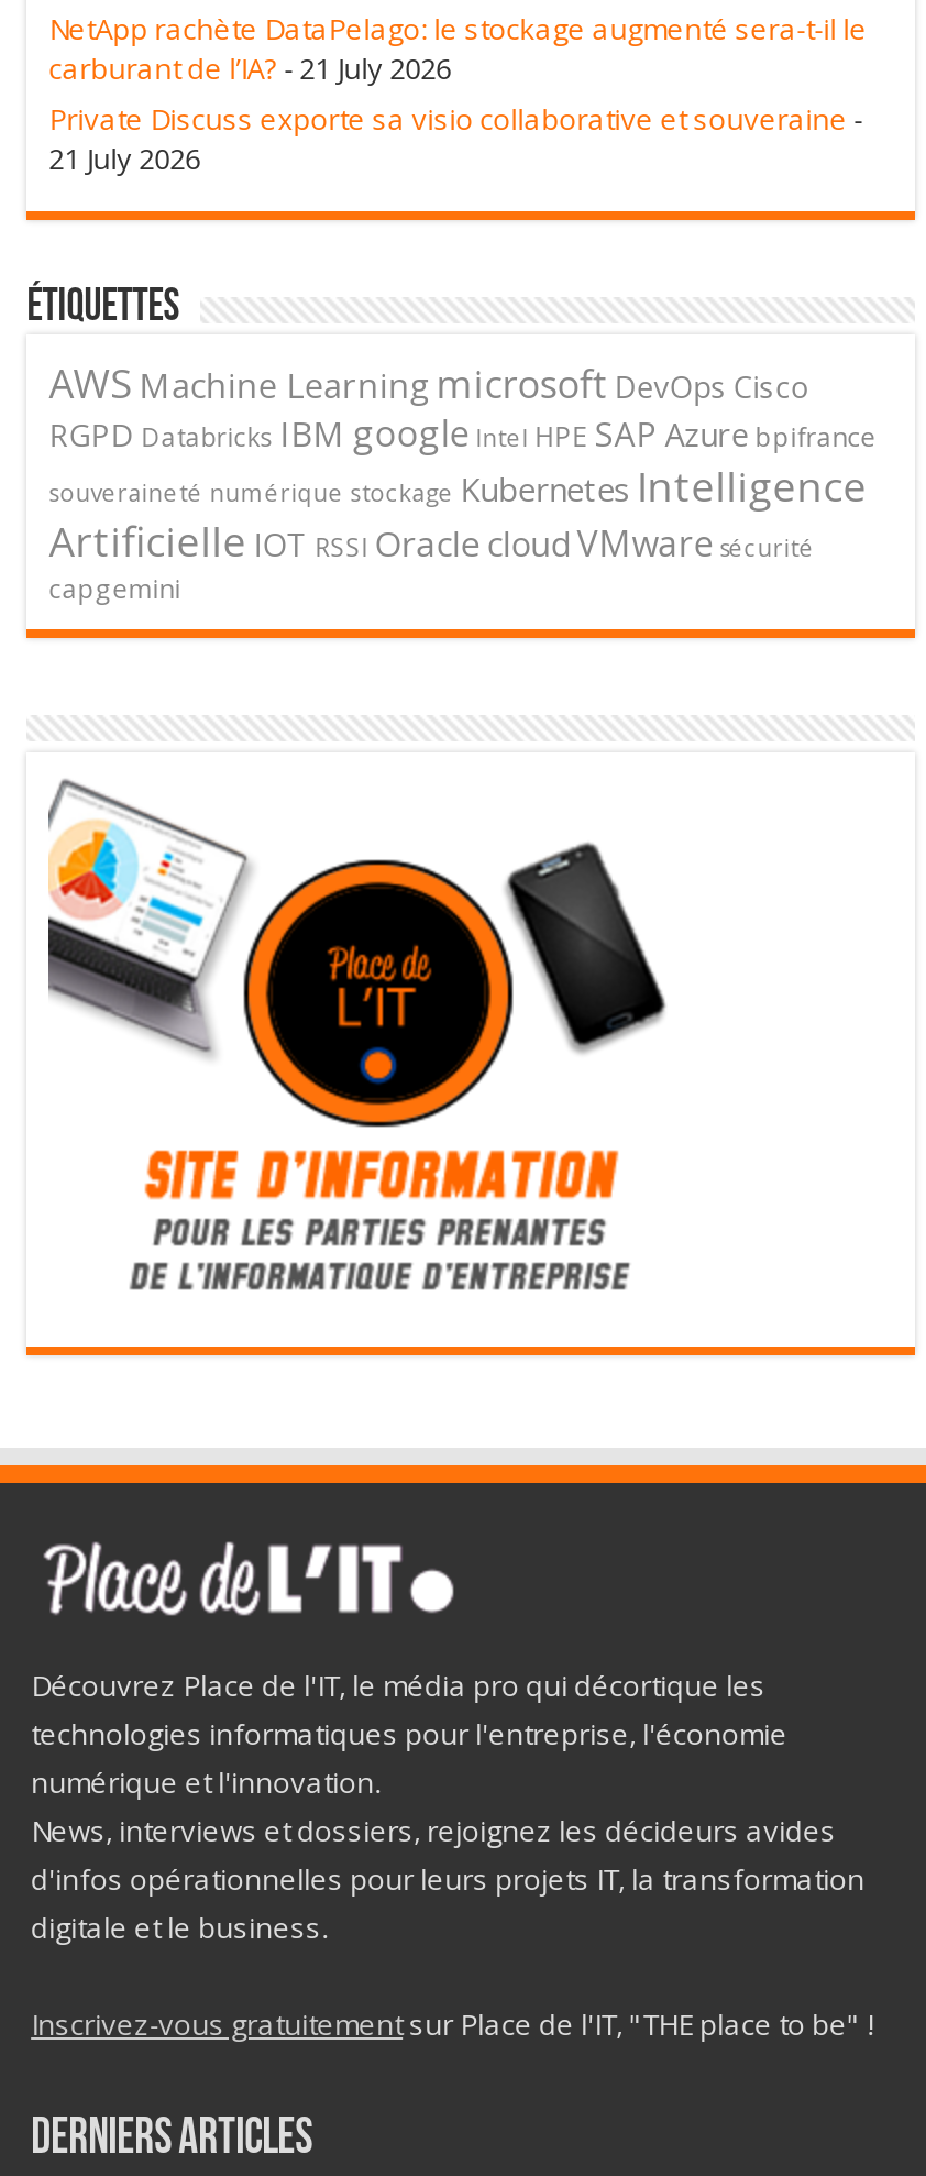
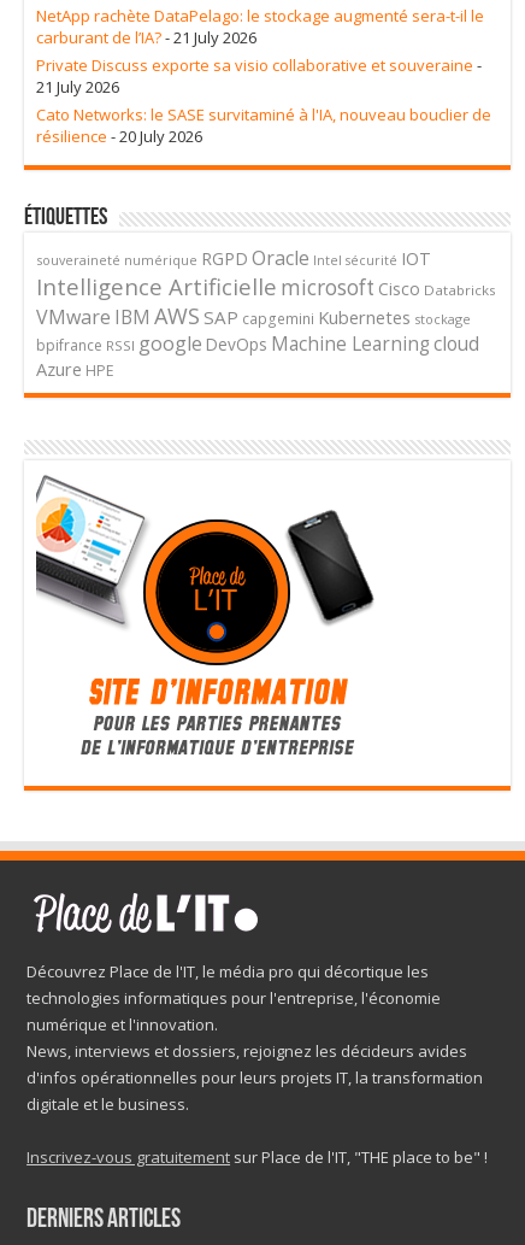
+ Cato Networks: le SASE survitaminé à l'IA, nouveau bouclier de
+ résilience - 20 July 2026

- AWS Machine Learning microsoft DevOps Cisco
- RGPD Databricks IBM google Intel HPE SAP Azure bpifrance
- souveraineté numérique stockage Kubernetes Intelligence
- Artificielle IOT RSSI Oracle cloud VMware sécurité
- capgemini
+ souveraineté numérique RGPD Oracle Intel sécurité IOT
+ Intelligence Artificielle microsoft Cisco Databricks
+ VMware IBM AWS SAP capgemini Kubernetes stockage
+ bpifrance RSSI google DevOps Machine Learning cloud
+ Azure HPE
